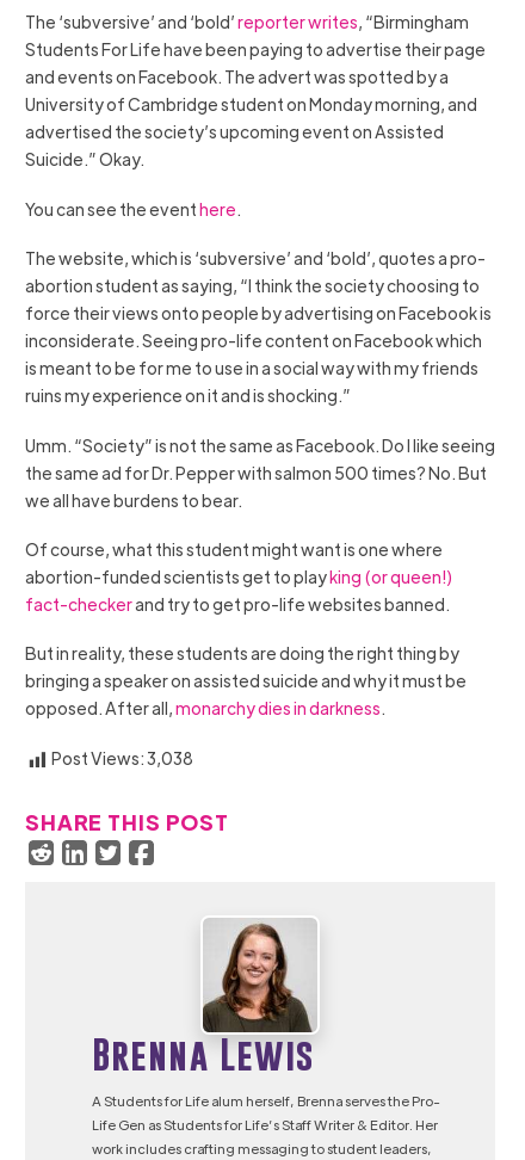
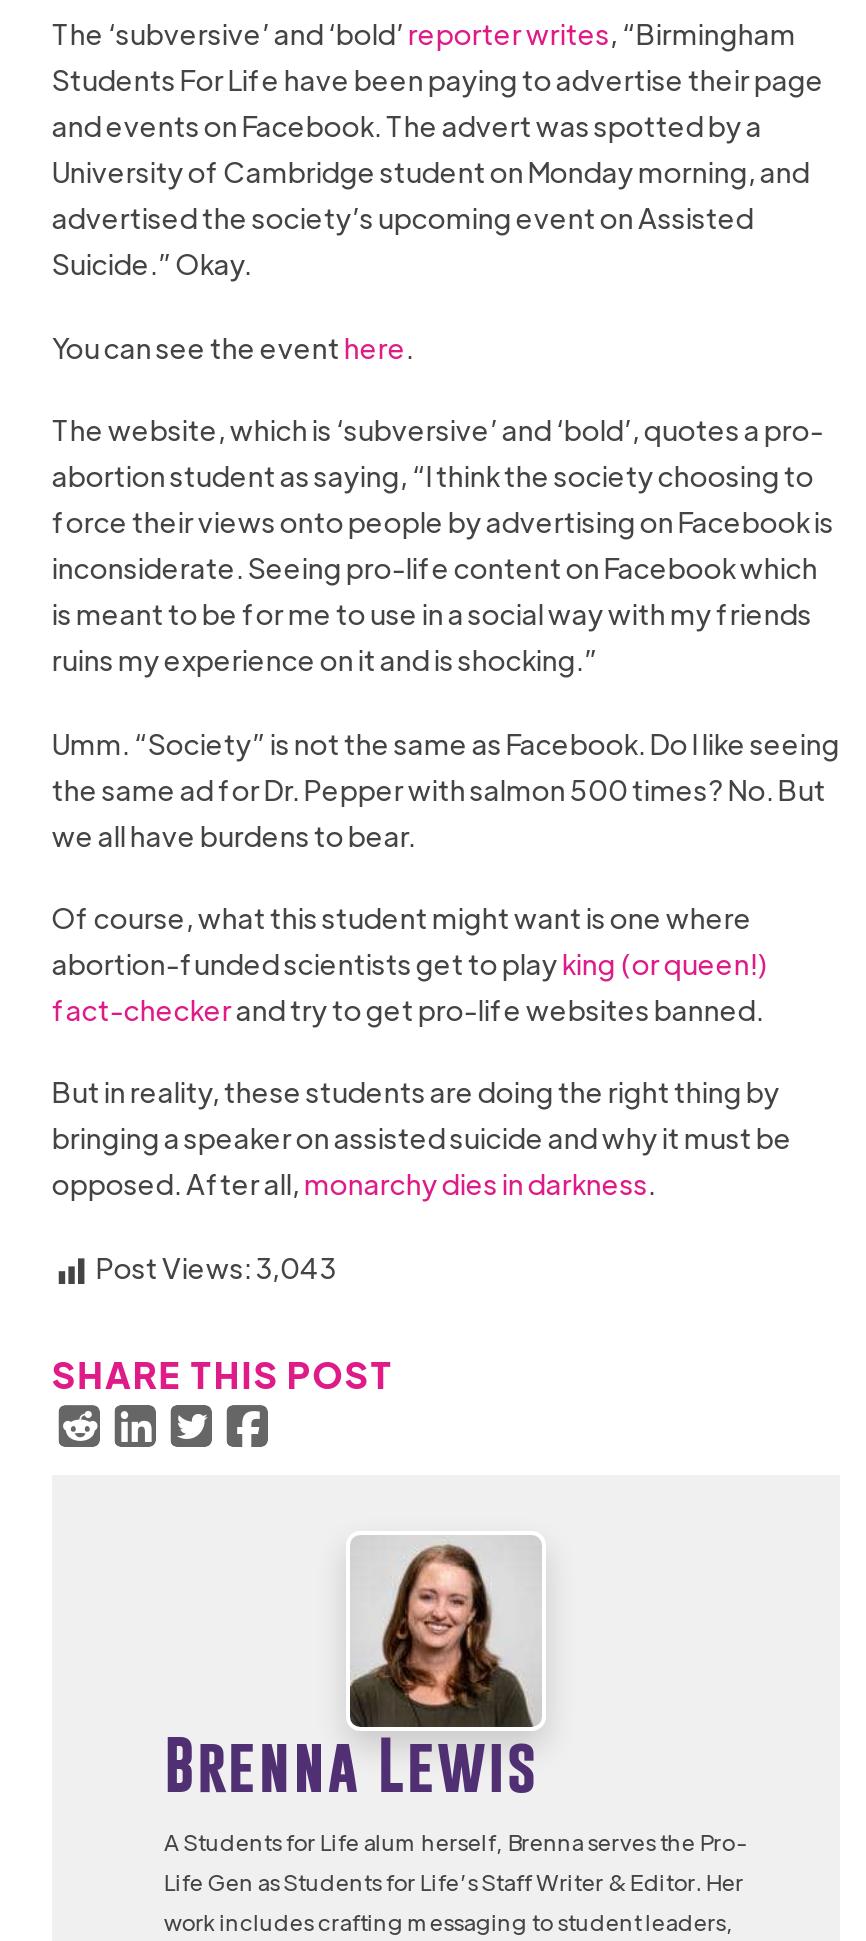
- Post Views: 3,038
+ Post Views: 3,043
